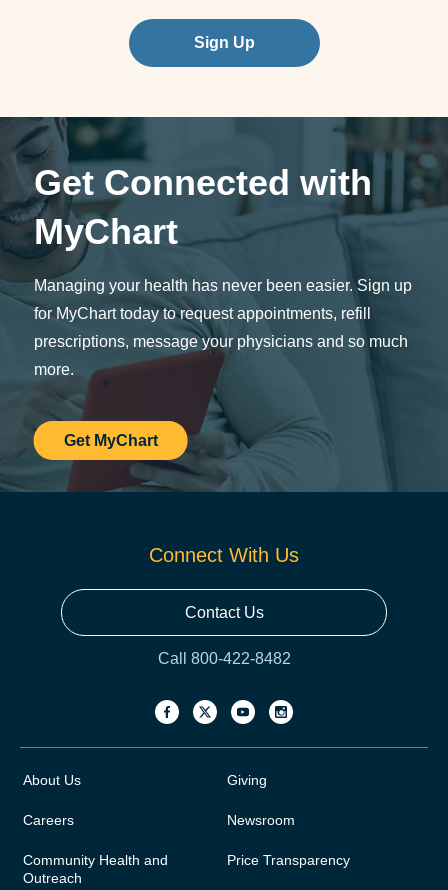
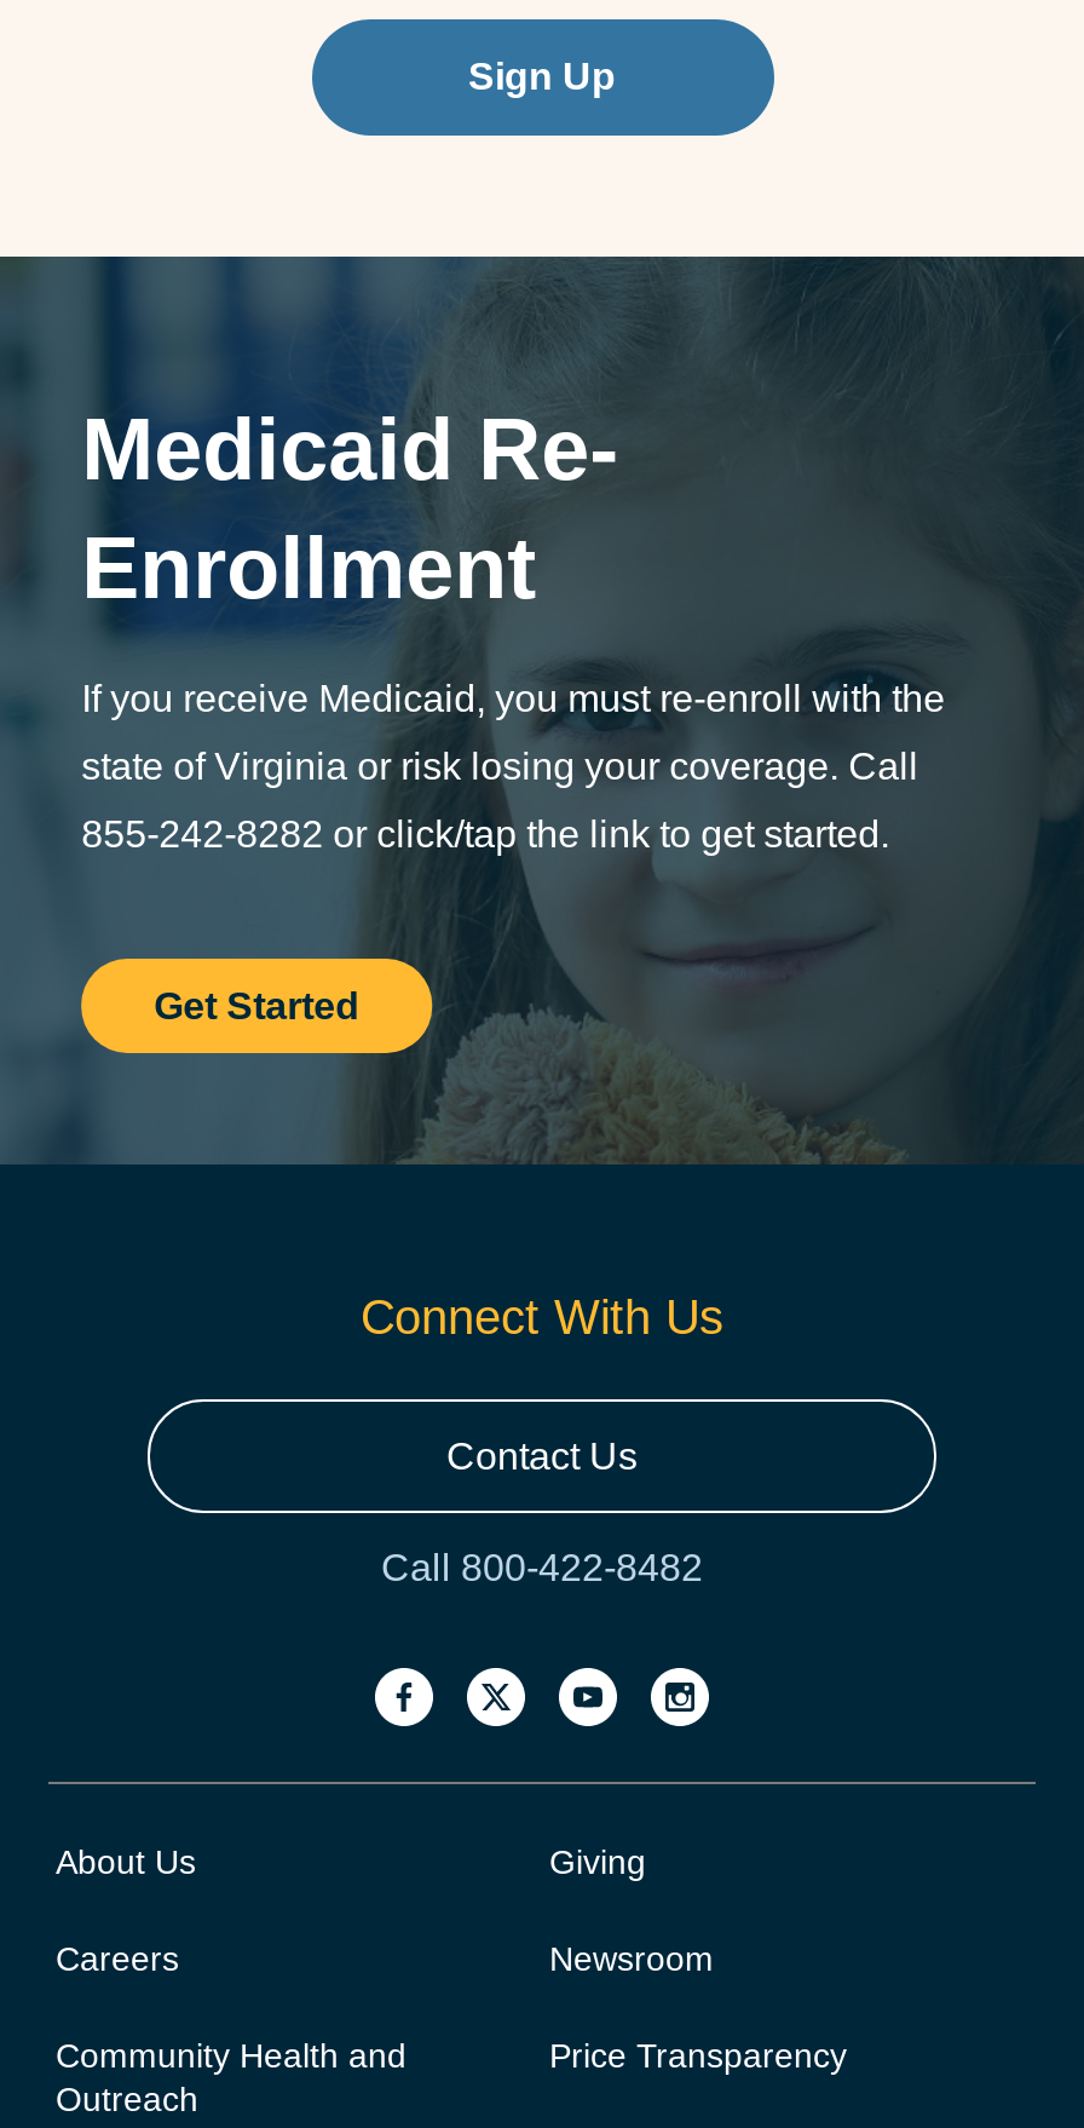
- [image]
- Get Connected with
- MyChart
- Managing your health has never been easier. Sign up
- for MyChart today to request appointments, refill
- prescriptions, message your physicians and so much
- more.
+ [image]
+ Medicaid Re-
+ Enrollment
+ If you receive Medicaid, you must re-enroll with the
+ state of Virginia or risk losing your coverage. Call
+ 855-242-8282 or click/tap the link to get started.

- Get MyChart
+ Get Started
